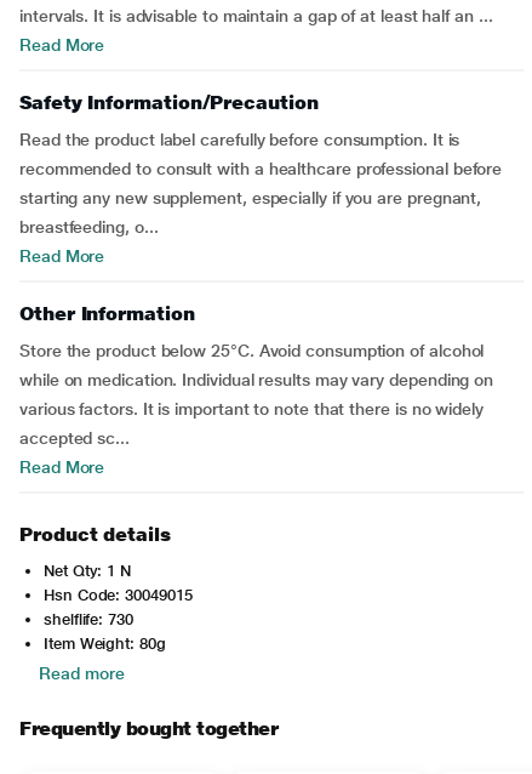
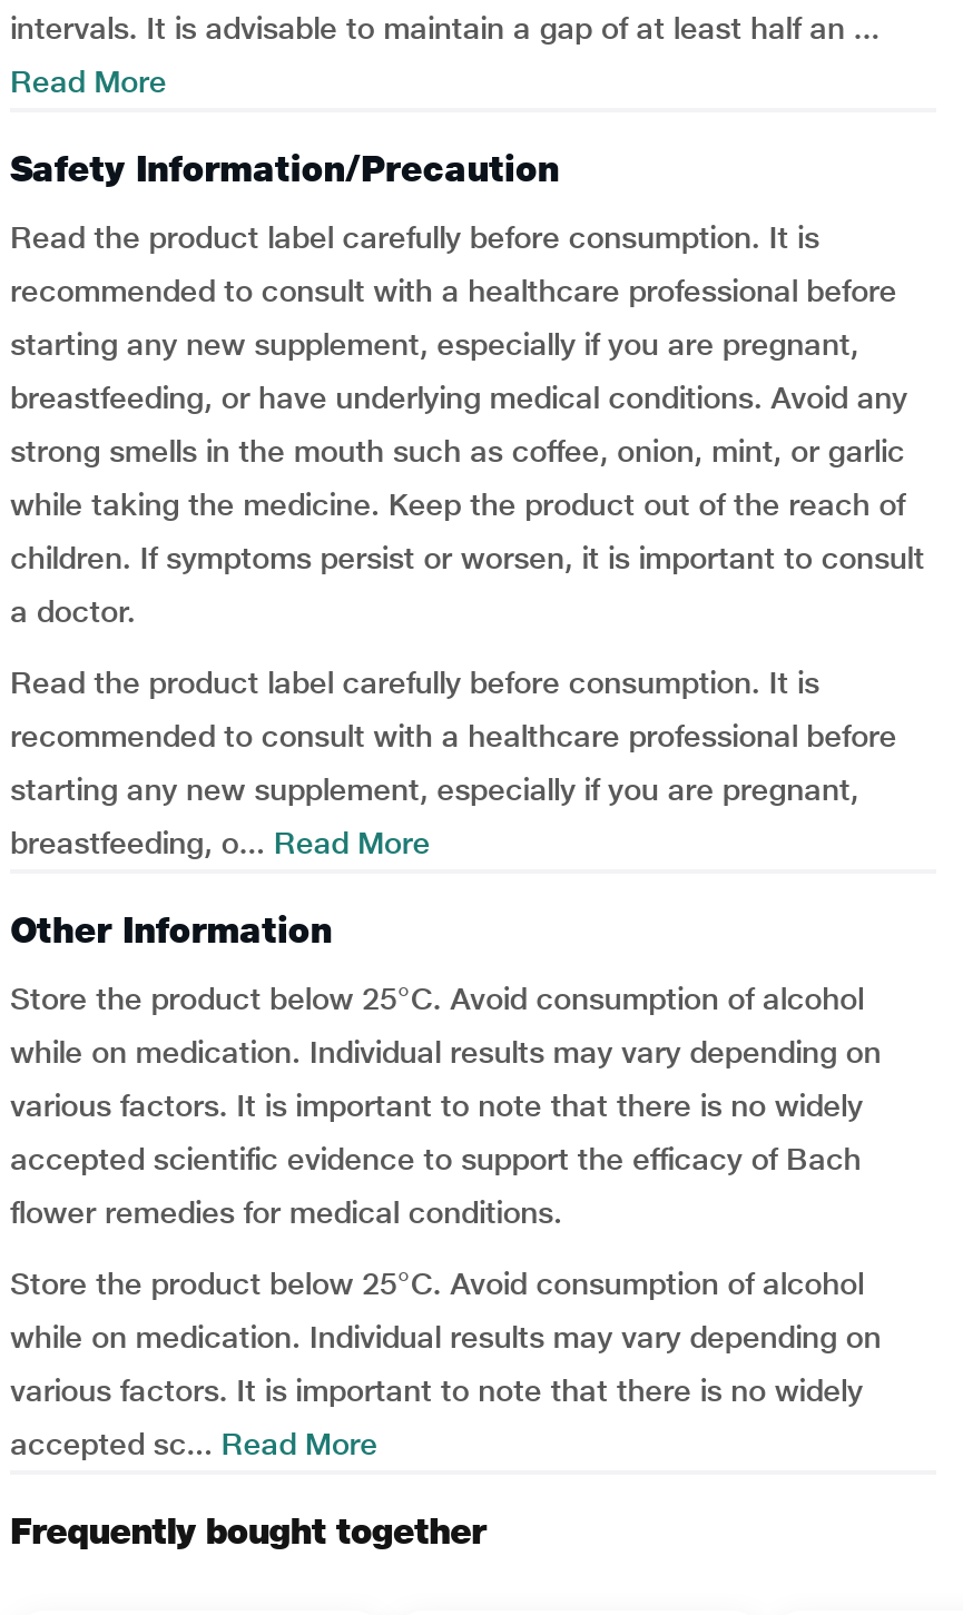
- breastfeeding, o...
- Read More
+ breastfeeding, or have underlying medical conditions. Avoid any
+ strong smells in the mouth such as coffee, onion, mint, or garlic
+ while taking the medicine. Keep the product out of the reach of
+ children. If symptoms persist or worsen, it is important to consult
+ a doctor.
+ Read the product label carefully before consumption. It is
+ recommended to consult with a healthcare professional before
+ starting any new supplement, especially if you are pregnant,
+ breastfeeding, o... Read More

moved down: Other Information | Store the product below 25°C. Avoid consumption of alcohol | while on medication. Individual results may vary depending on | various factors. It is important to note that there is no widely

- accepted sc...
- Read More
- Product details
- Net Qty: 1 N
- Hsn Code: 30049015
- shelflife: 730
- Item Weight: 80g
- Read more
+ accepted scientific evidence to support the efficacy of Bach
+ flower remedies for medical conditions.
+ Store the product below 25°C. Avoid consumption of alcohol
+ while on medication. Individual results may vary depending on
+ various factors. It is important to note that there is no widely
+ accepted sc... Read More
